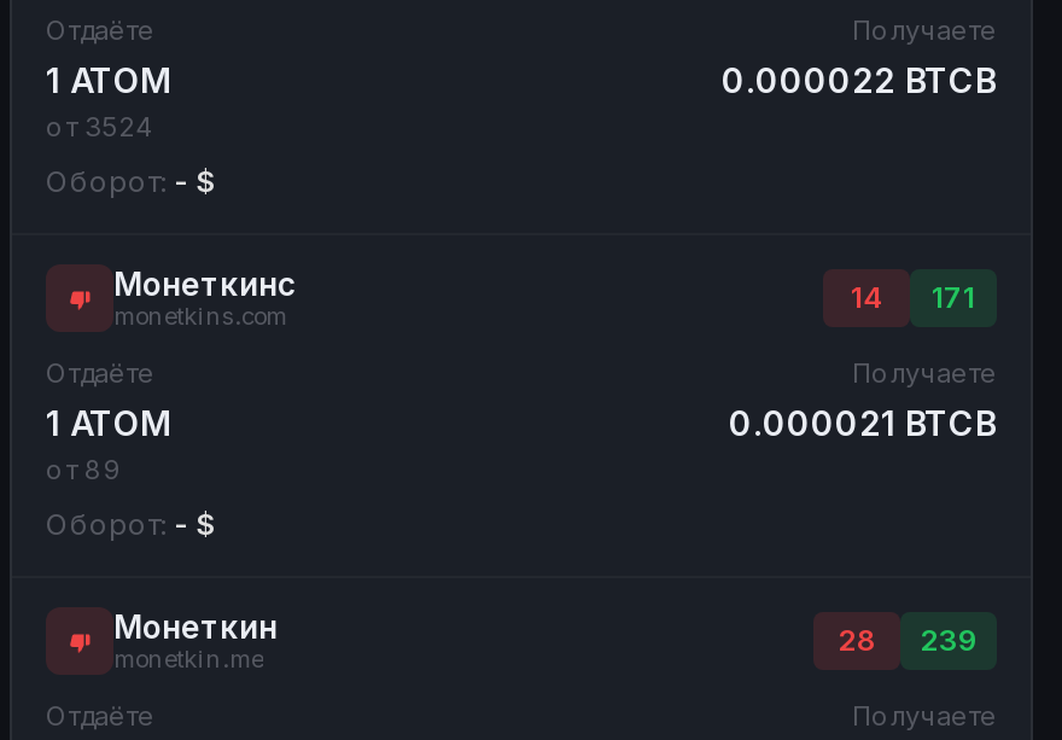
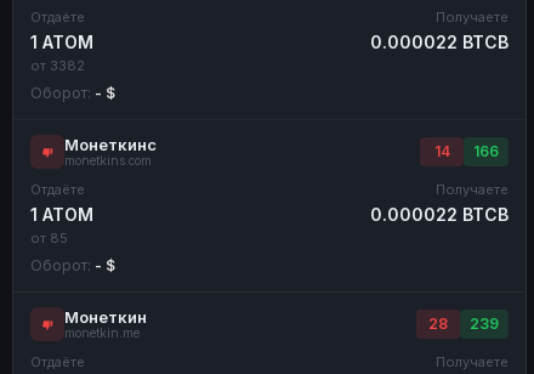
- от 3524
+ от 3382

- 14 171
+ 14 166

- 0.000021 BTCB
+ 0.000022 BTCB

- от 89
+ от 85
